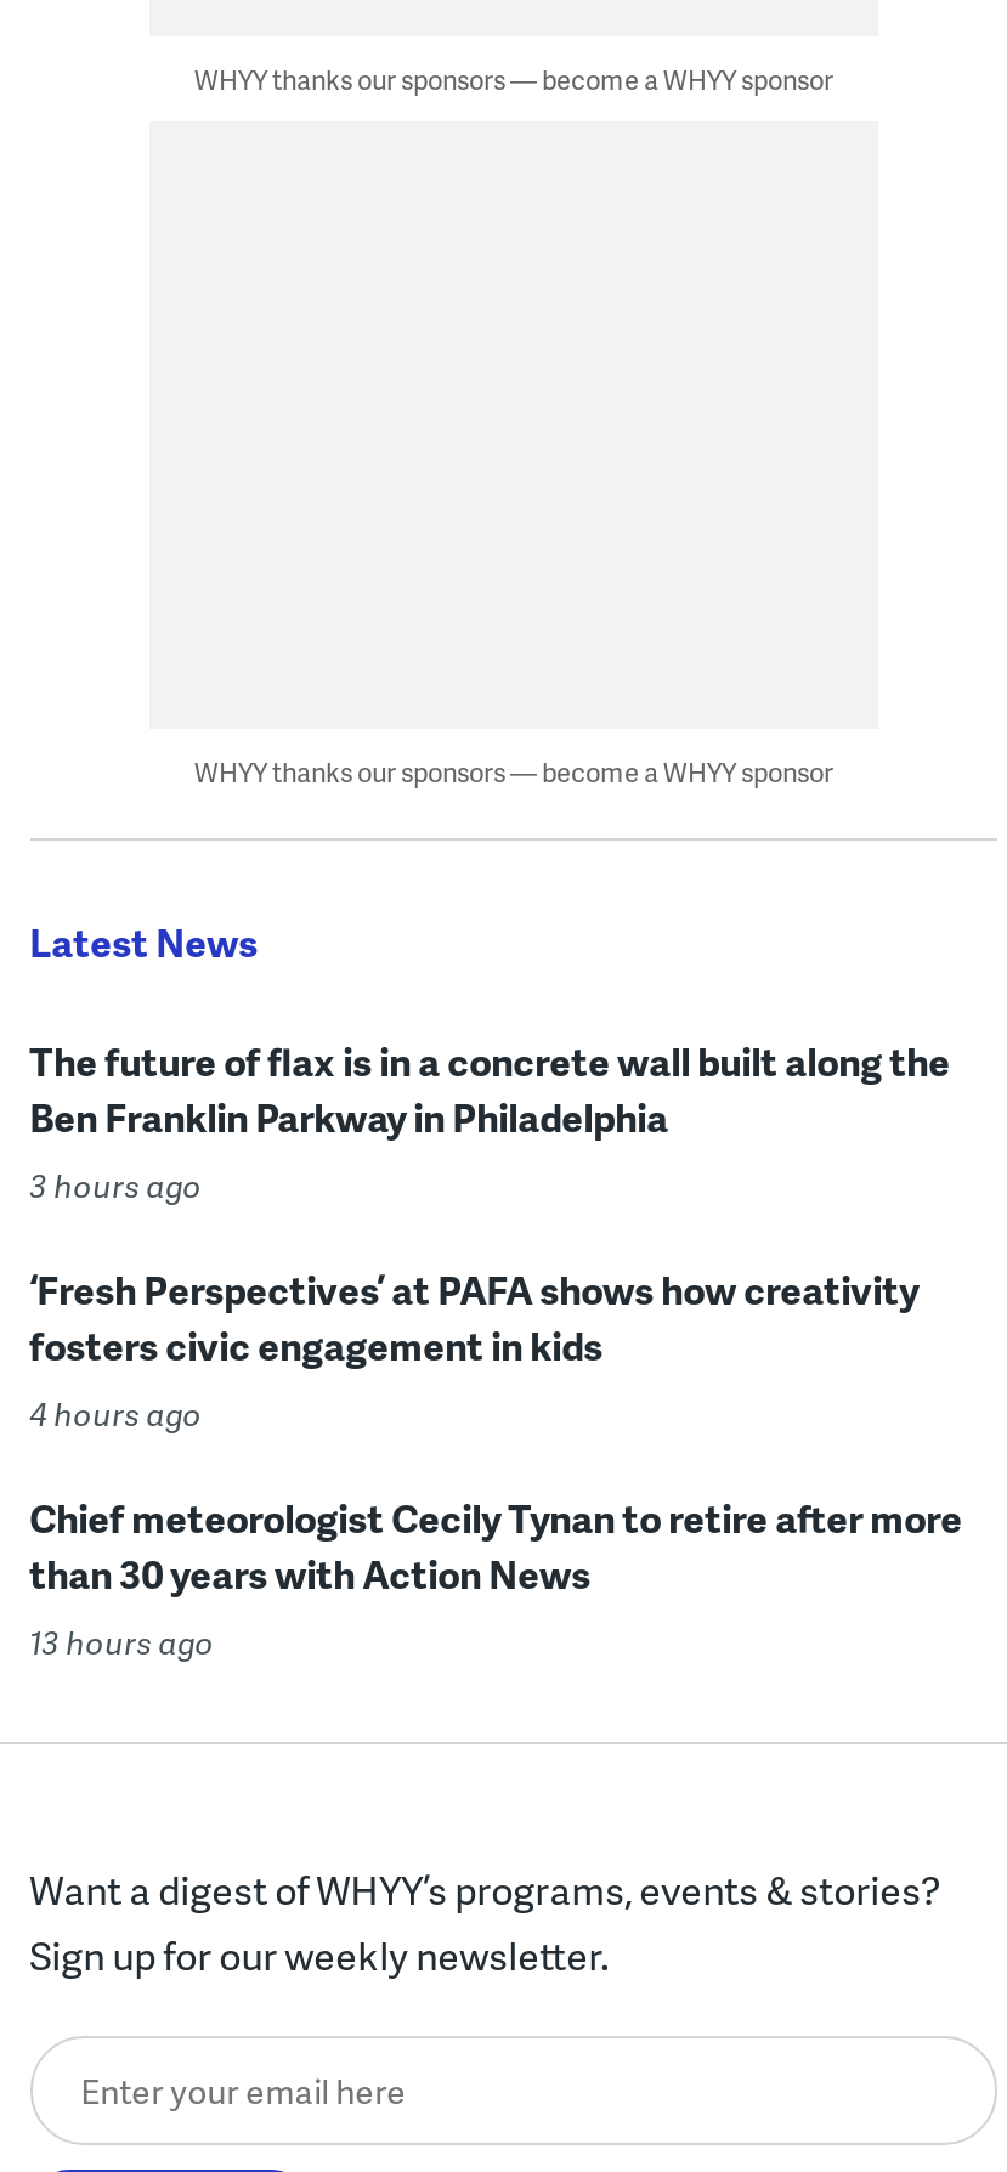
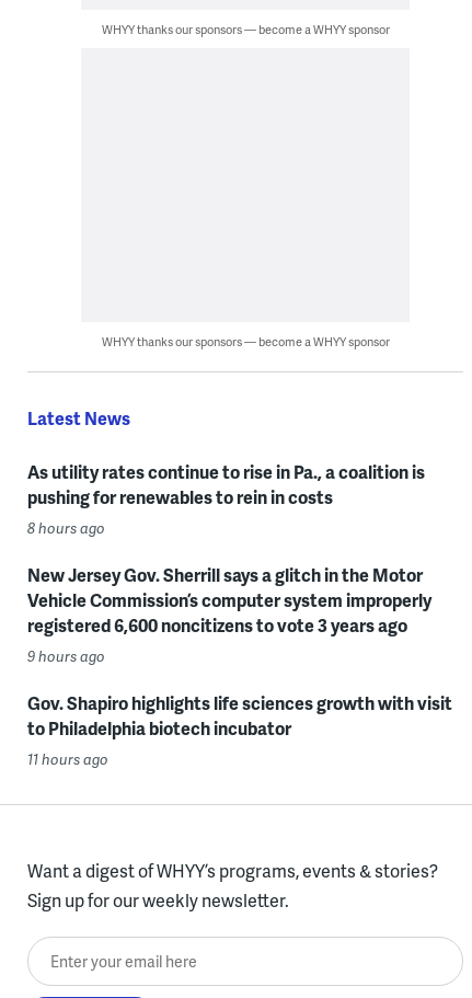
- The future of flax is in a concrete wall built along the
- Ben Franklin Parkway in Philadelphia
- 3 hours ago
+ As utility rates continue to rise in Pa., a coalition is
+ pushing for renewables to rein in costs
+ 8 hours ago

- ‘Fresh Perspectives’ at PAFA shows how creativity
- fosters civic engagement in kids
- 4 hours ago
+ New Jersey Gov. Sherrill says a glitch in the Motor
+ Vehicle Commission’s computer system improperly
+ registered 6,600 noncitizens to vote 3 years ago
+ 9 hours ago

- Chief meteorologist Cecily Tynan to retire after more
- than 30 years with Action News
- 13 hours ago
+ Gov. Shapiro highlights life sciences growth with visit
+ to Philadelphia biotech incubator
+ 11 hours ago
